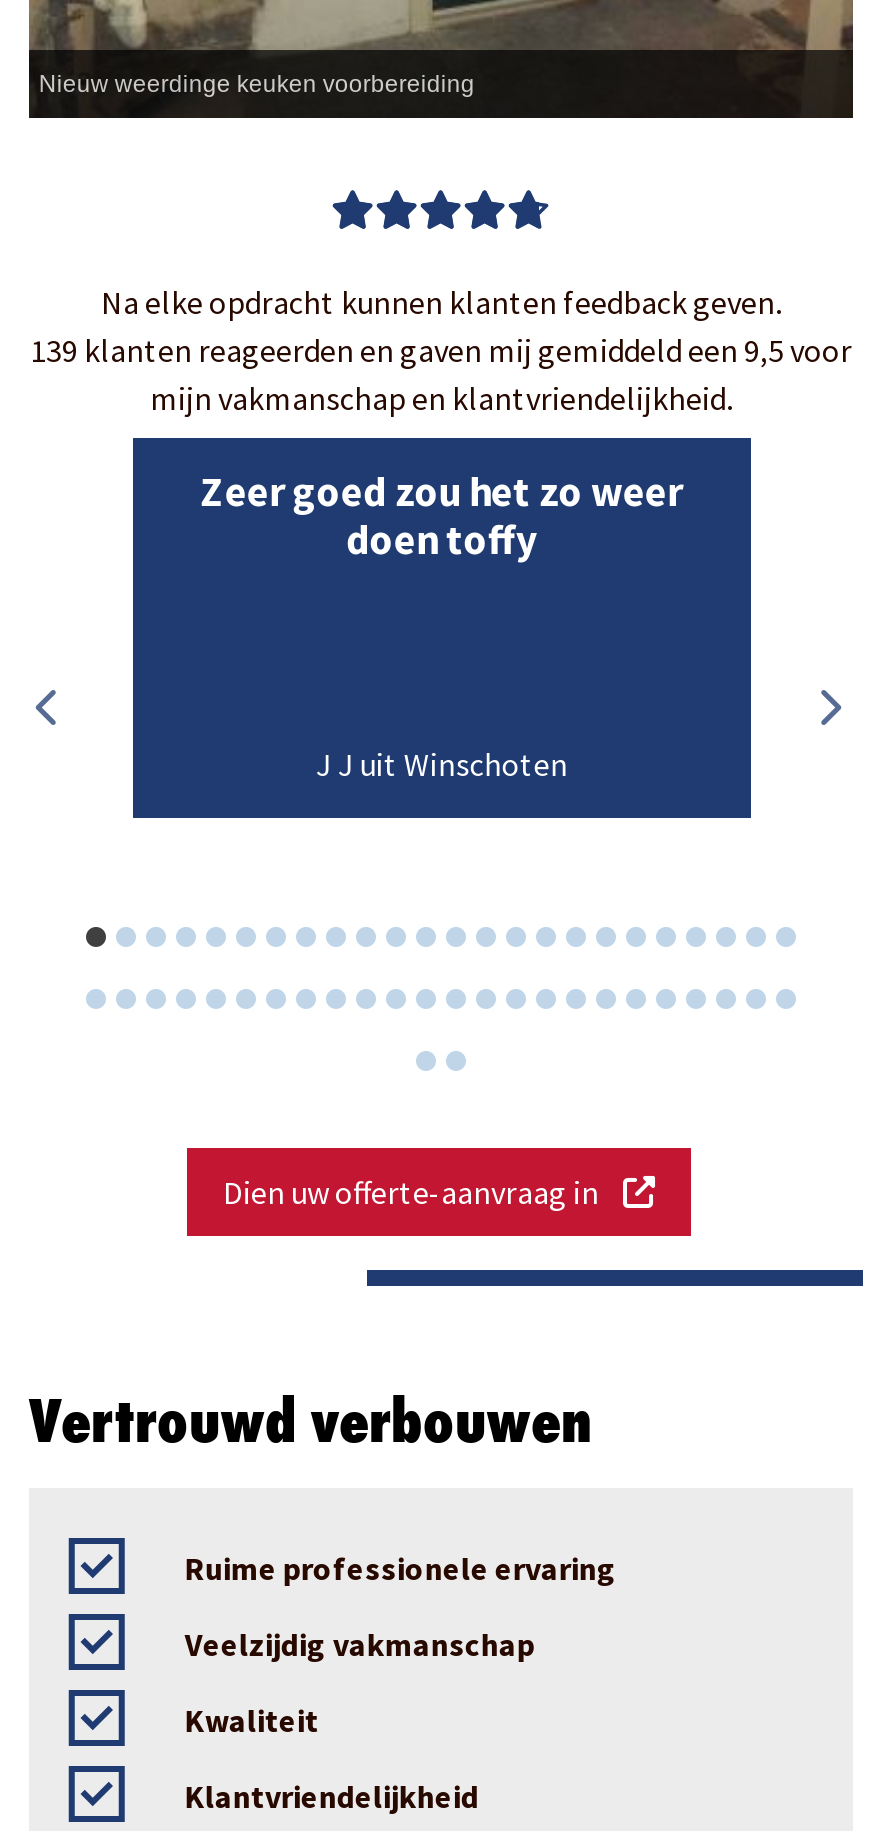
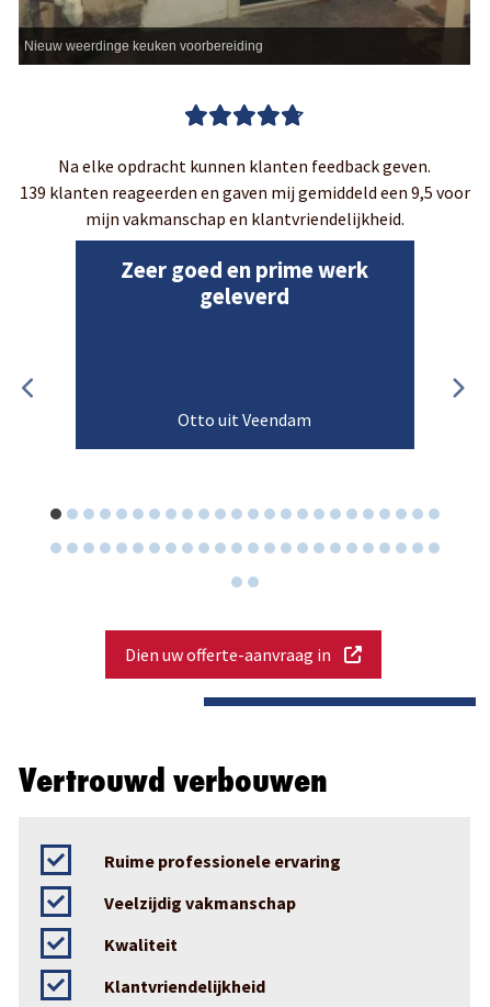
- Zeer goed zou het zo weer
- doen toffy
+ Zeer goed en prime werk
+ geleverd

- J J uit Winschoten
+ Otto uit Veendam
